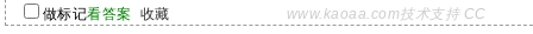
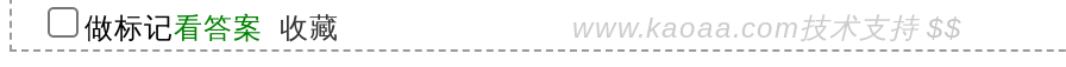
- www.kaoaa.com技术支持CC
+ www.kaoaa.com技术支持$$
